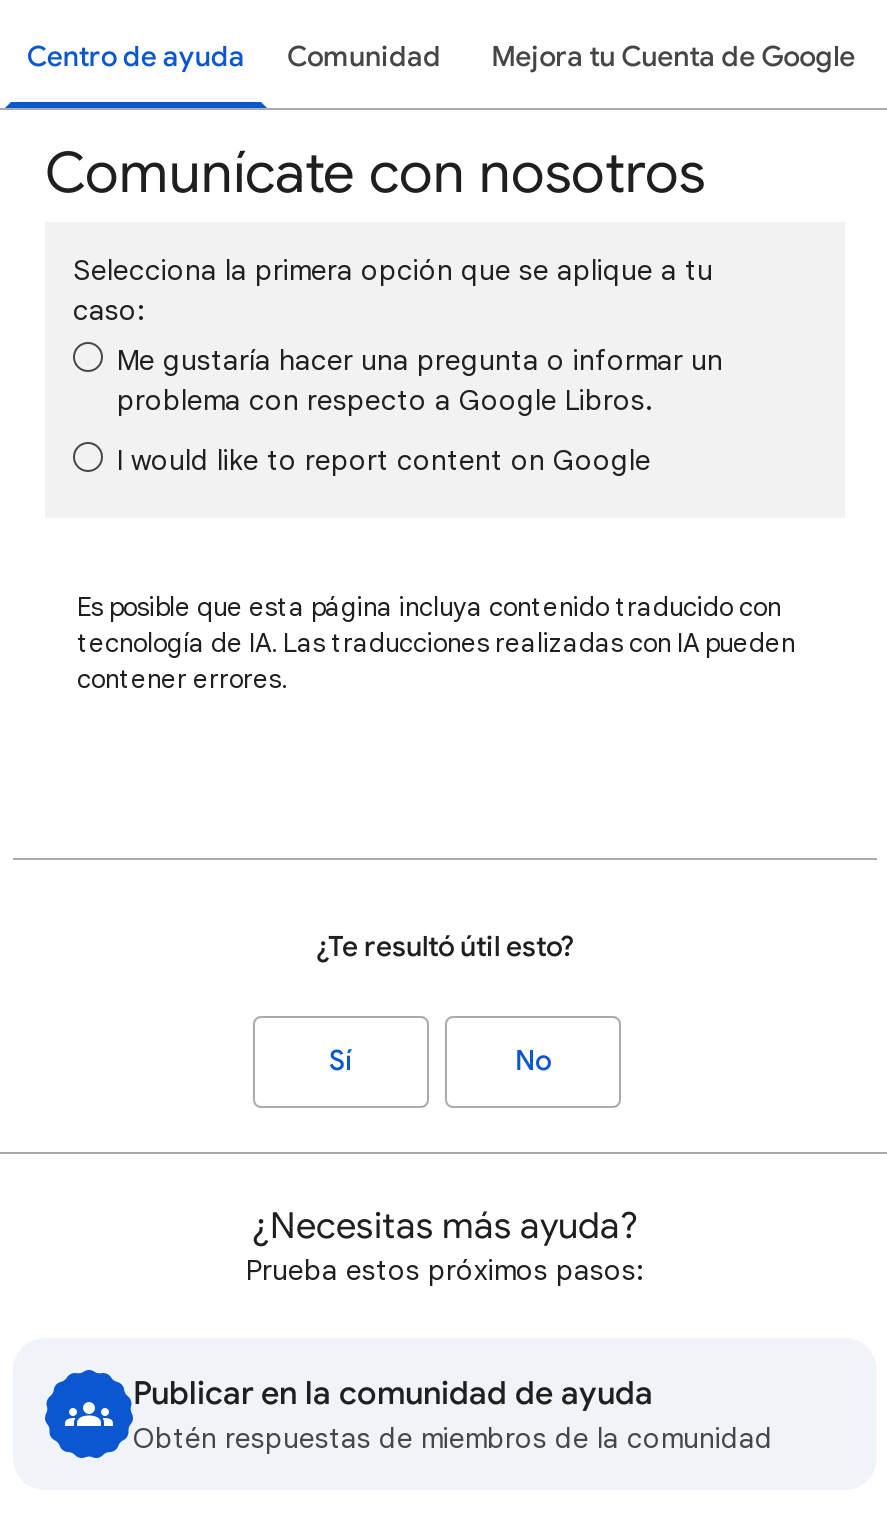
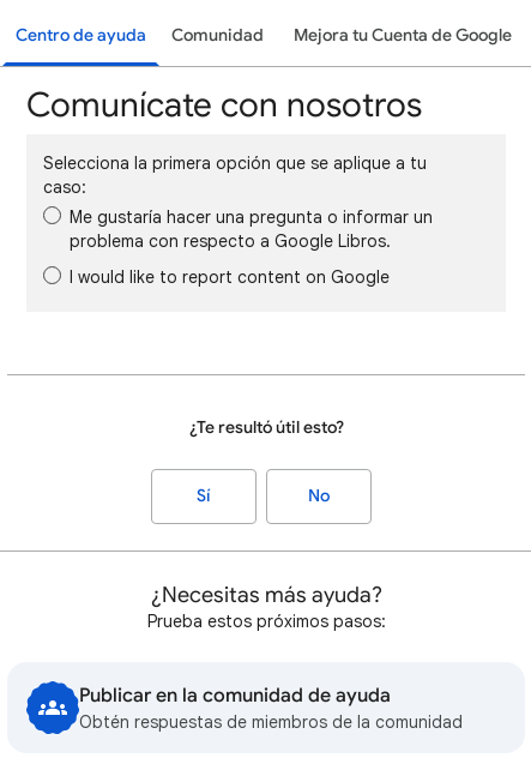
- Es posible que esta página incluya contenido traducido con
- tecnología de IA. Las traducciones realizadas con IA pueden
- contener errores.
